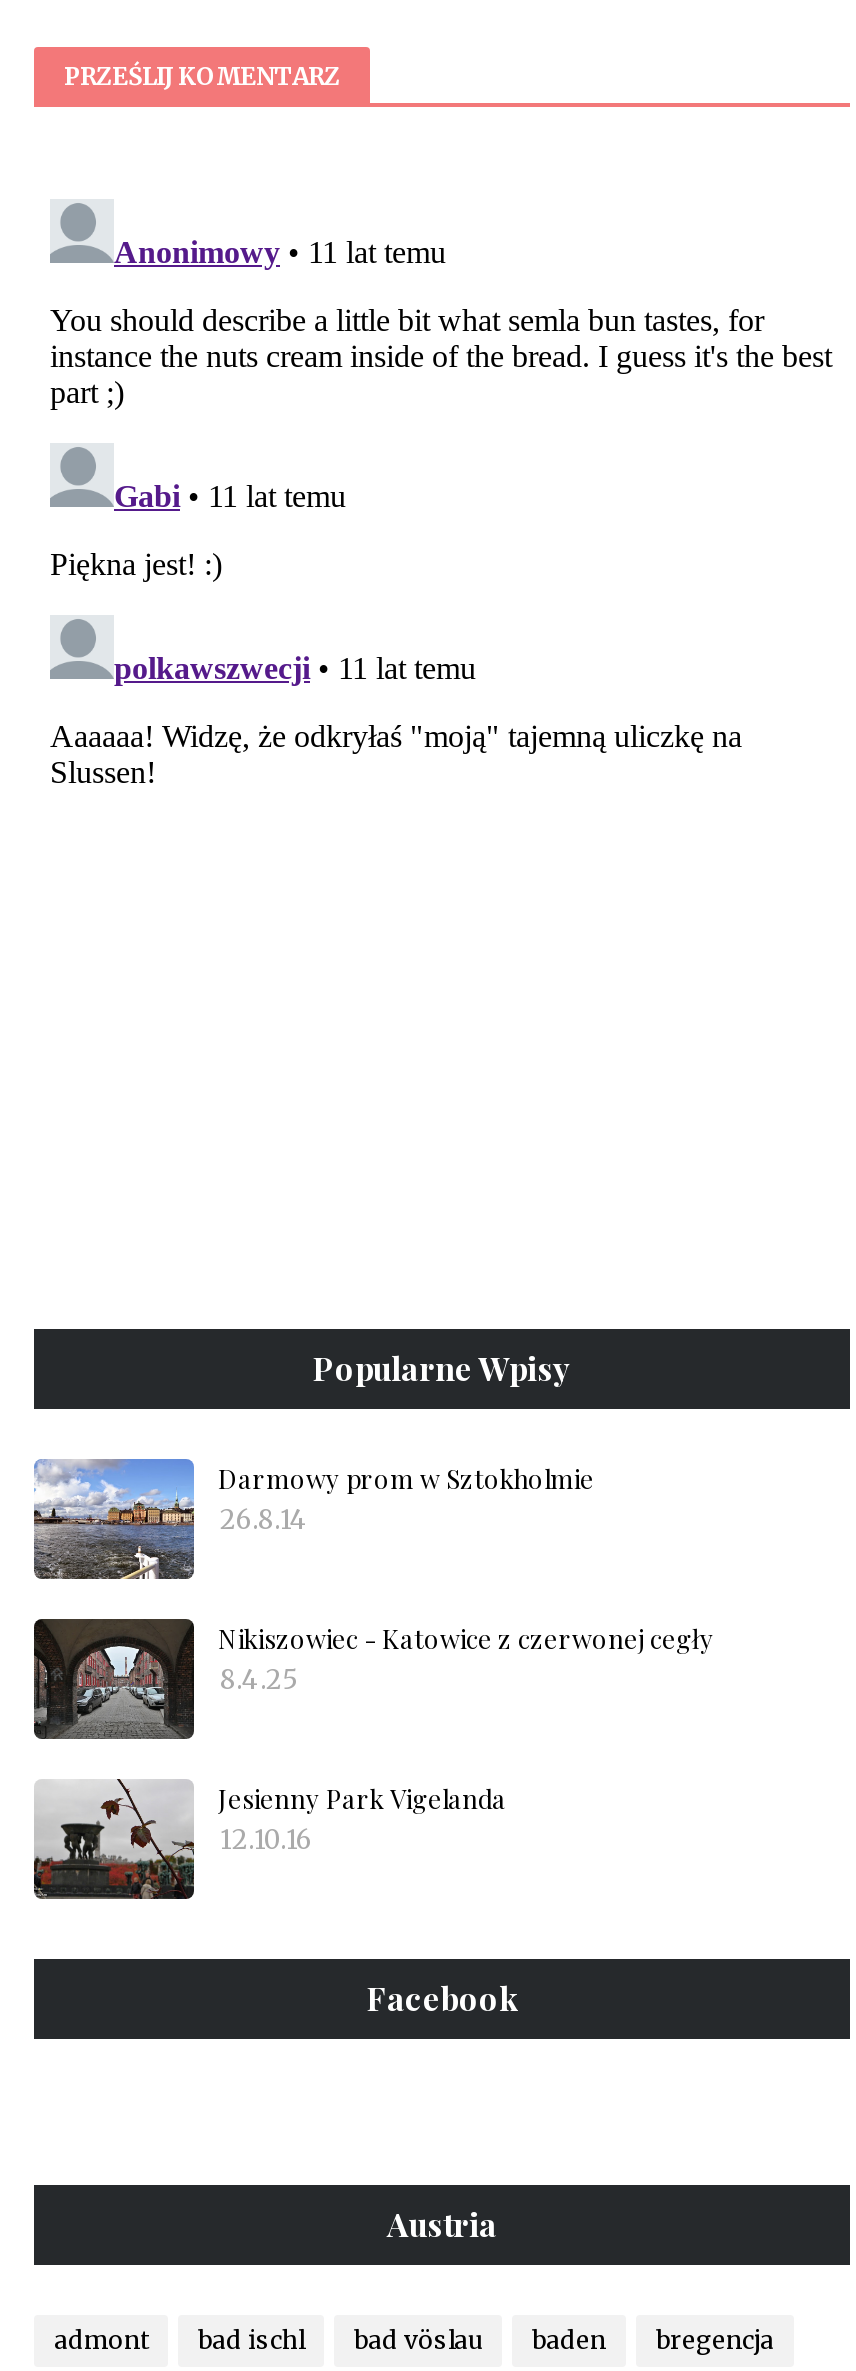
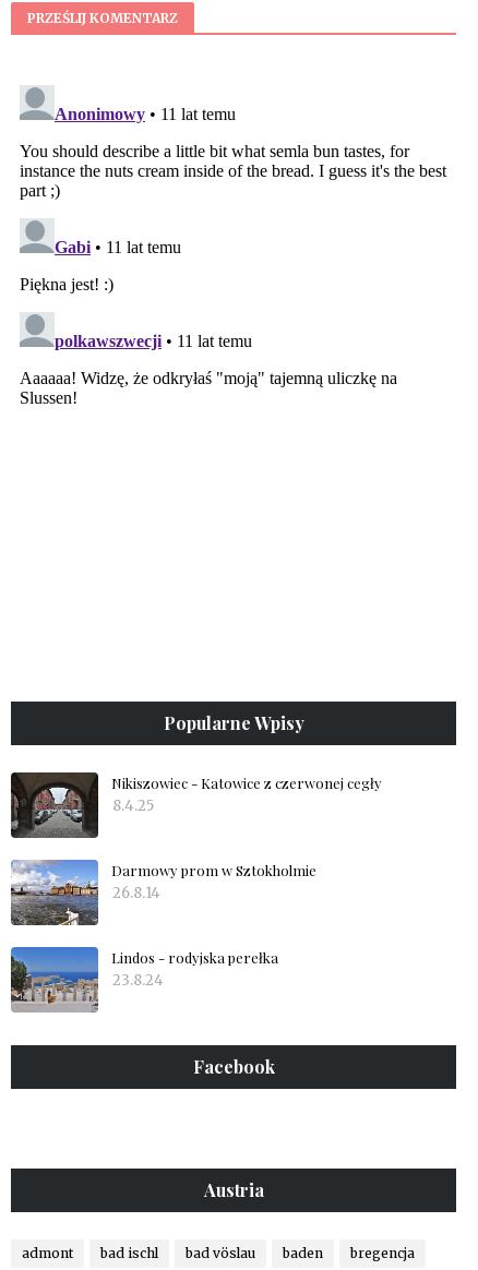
moved down: [image] | Darmowy prom w Sztokholmie | 26.8.14

moved up: [image] | Nikiszowiec - Katowice z czerwonej cegły | 8.4.25

- [image]
- Jesienny Park Vigelanda
- 12.10.16
+ [image]
+ Lindos - rodyjska perełka
+ 23.8.24
